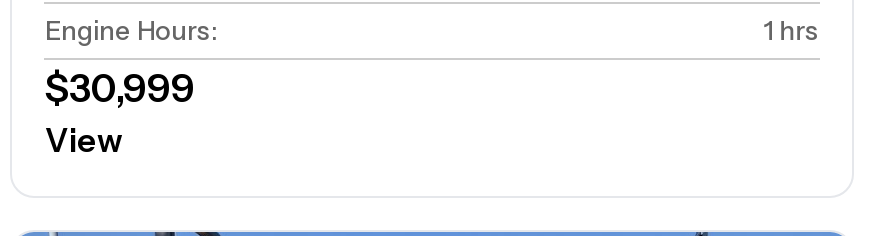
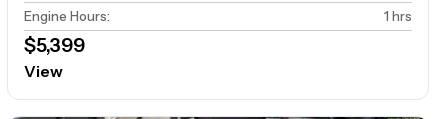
- $30,999
+ $5,399
